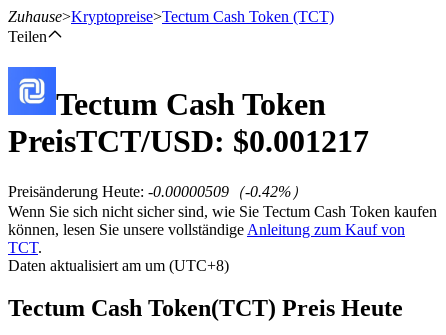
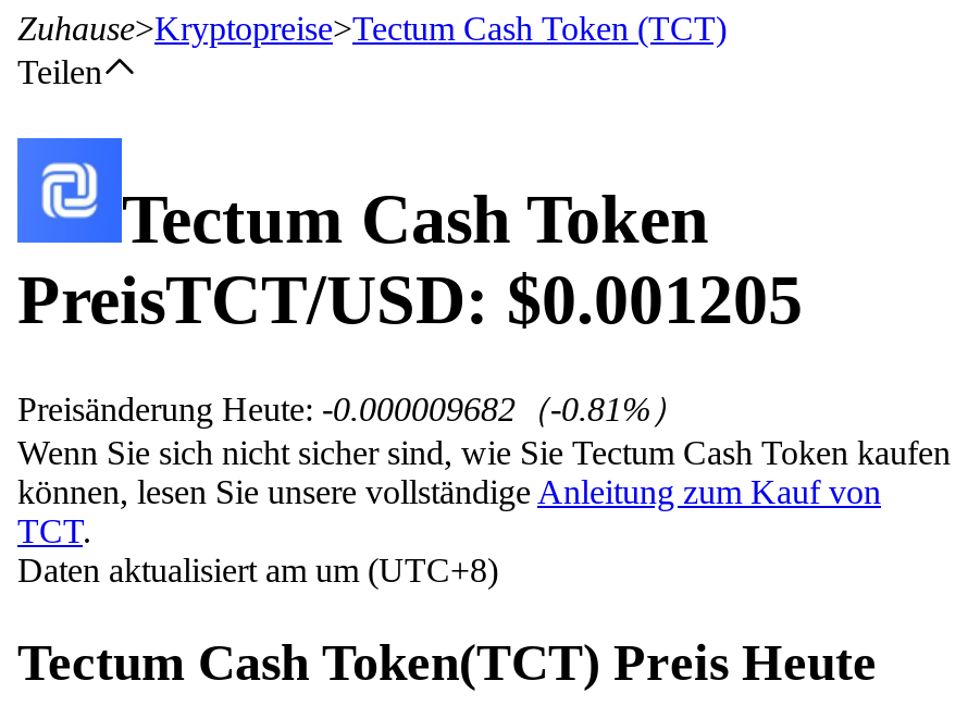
- PreisTCT/USD: $0.001217
+ PreisTCT/USD: $0.001205

- Preisänderung Heute: -0.00000509（-0.42%）
+ Preisänderung Heute: -0.000009682（-0.81%）
